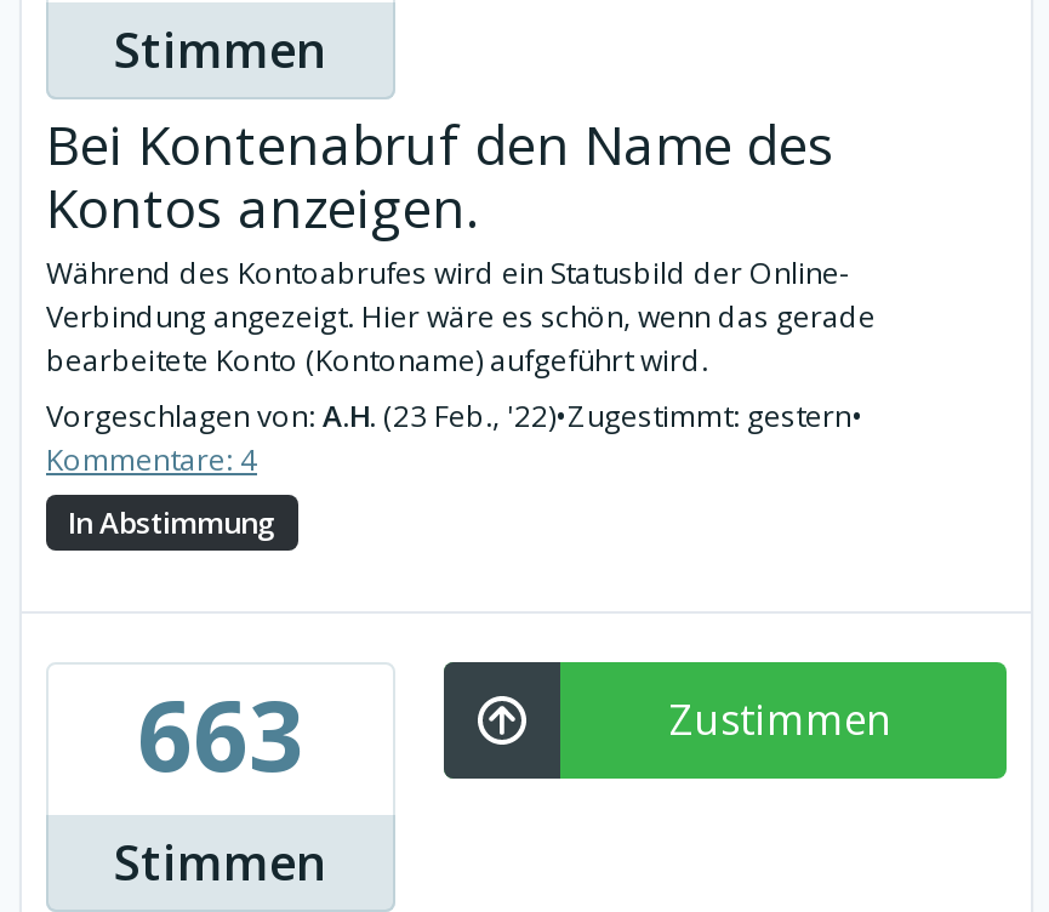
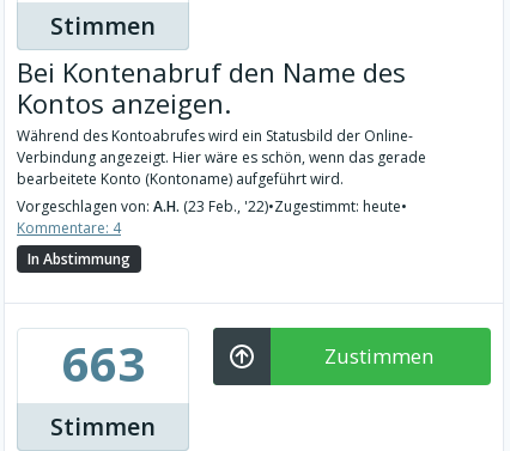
- Vorgeschlagen von: A.H. (23 Feb., '22)•Zugestimmt: gestern•
+ Vorgeschlagen von: A.H. (23 Feb., '22)•Zugestimmt: heute•
